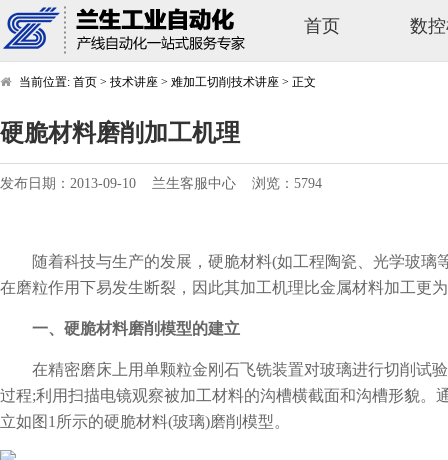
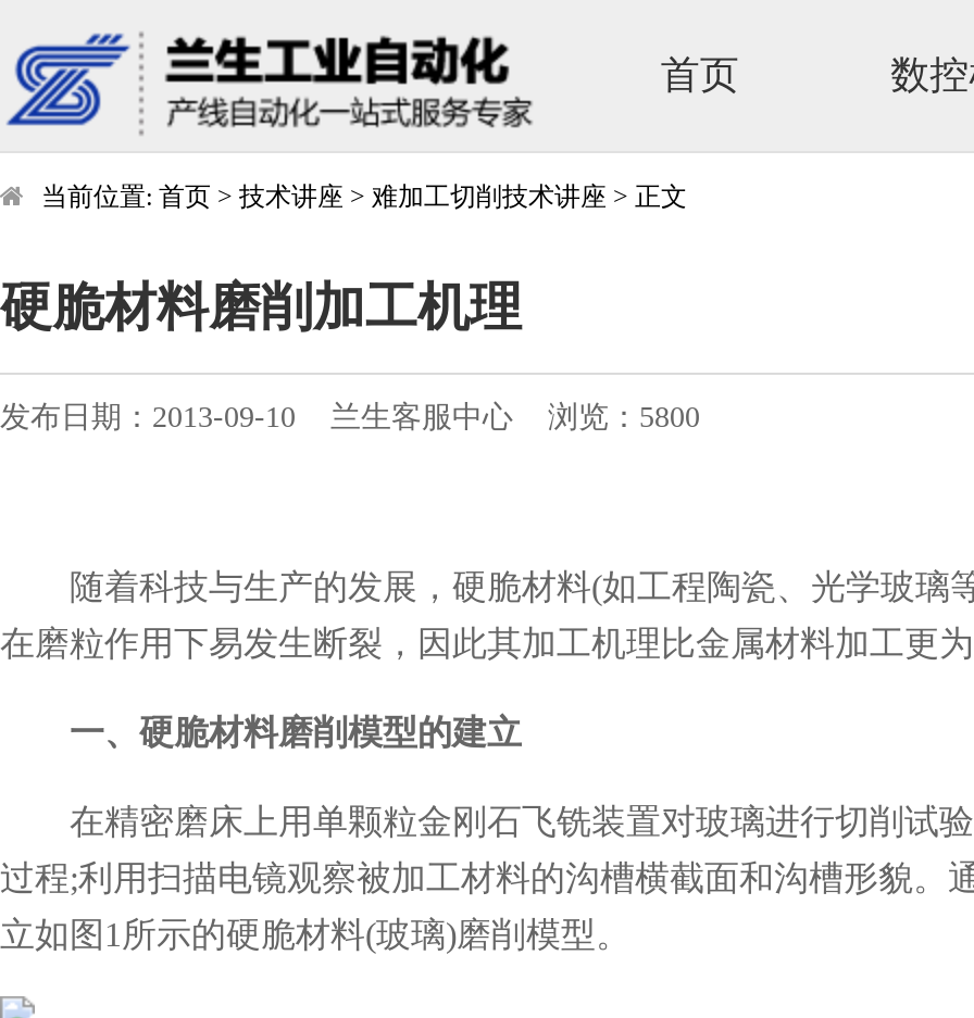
- 发布日期：2013-09-10 兰生客服中心 浏览：5794
+ 发布日期：2013-09-10 兰生客服中心 浏览：5800
